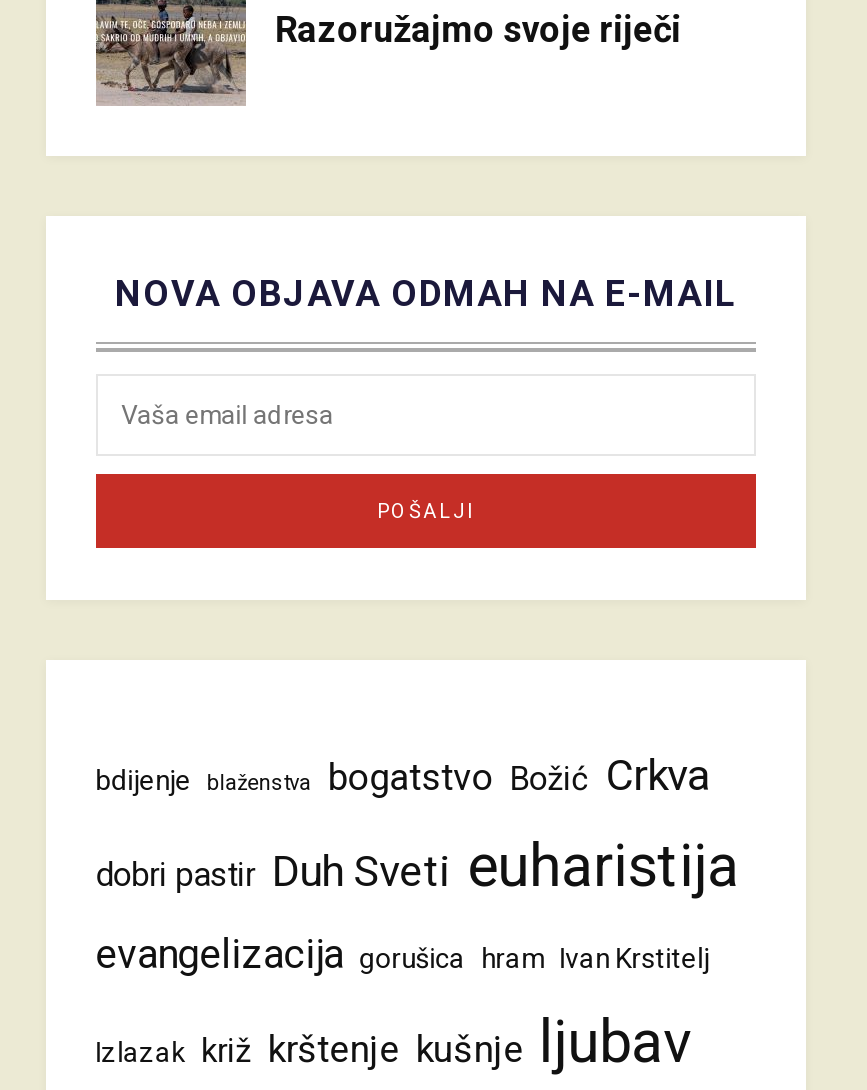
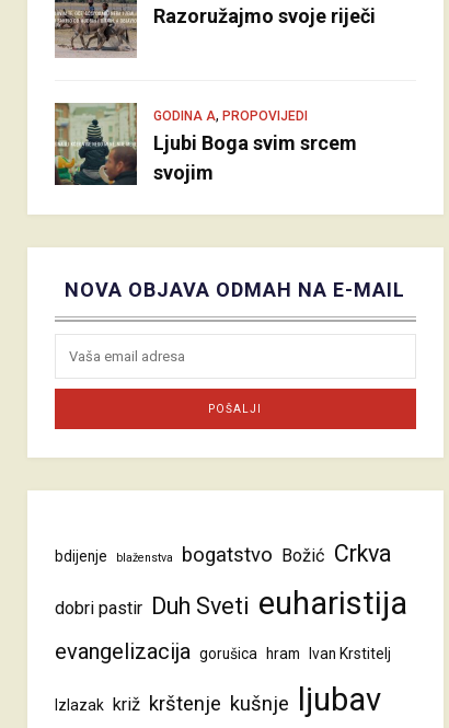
+ [image]
+ GODINA A, PROPOVIJEDI
+ Ljubi Boga svim srcem
+ svojim
